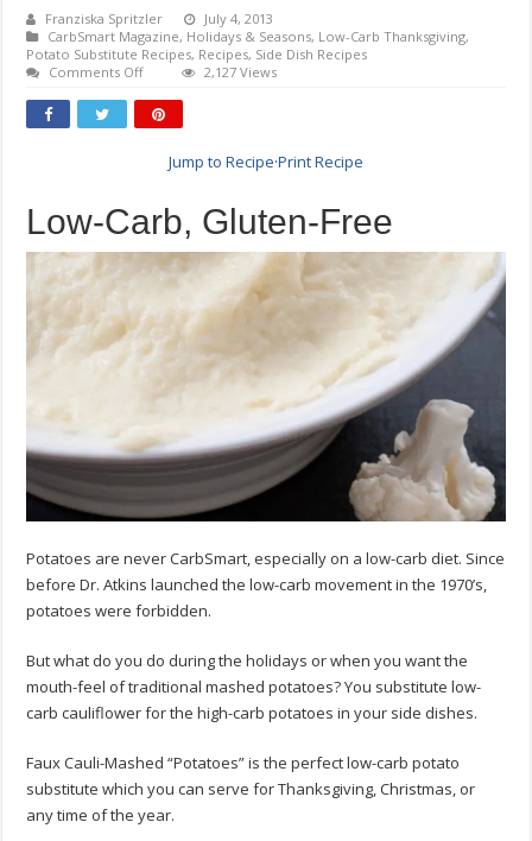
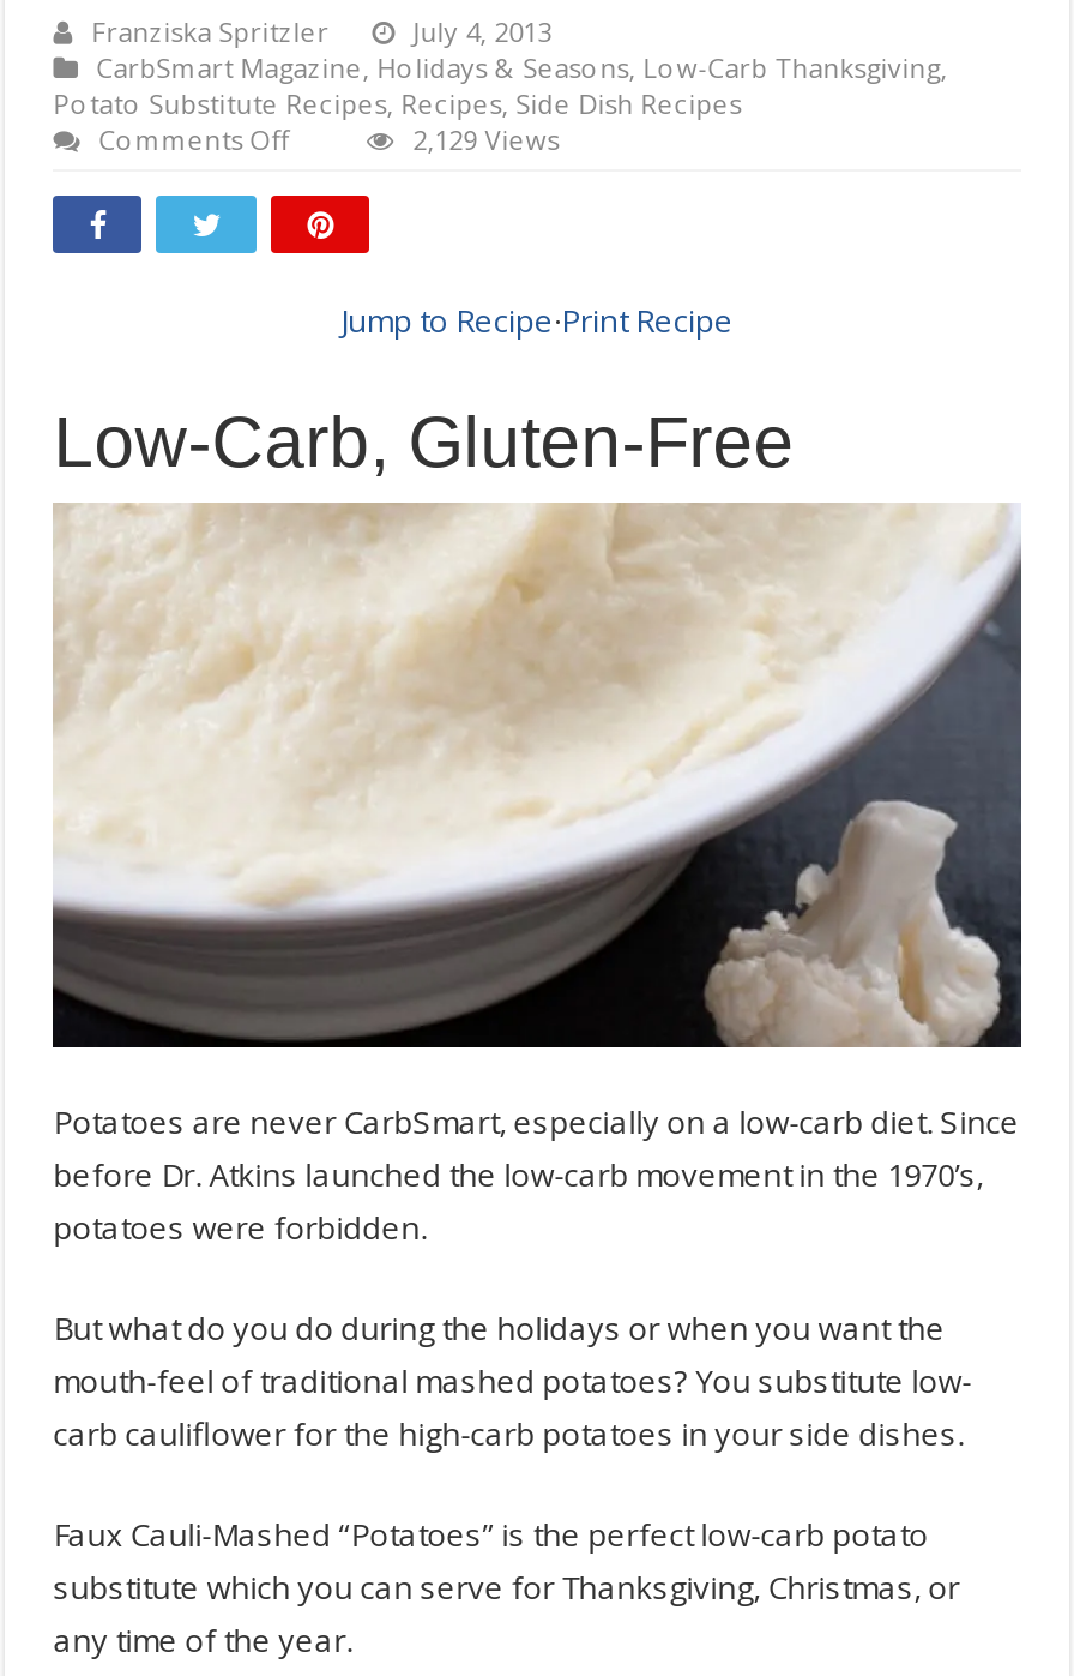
- 2,127 Views
+ 2,129 Views
